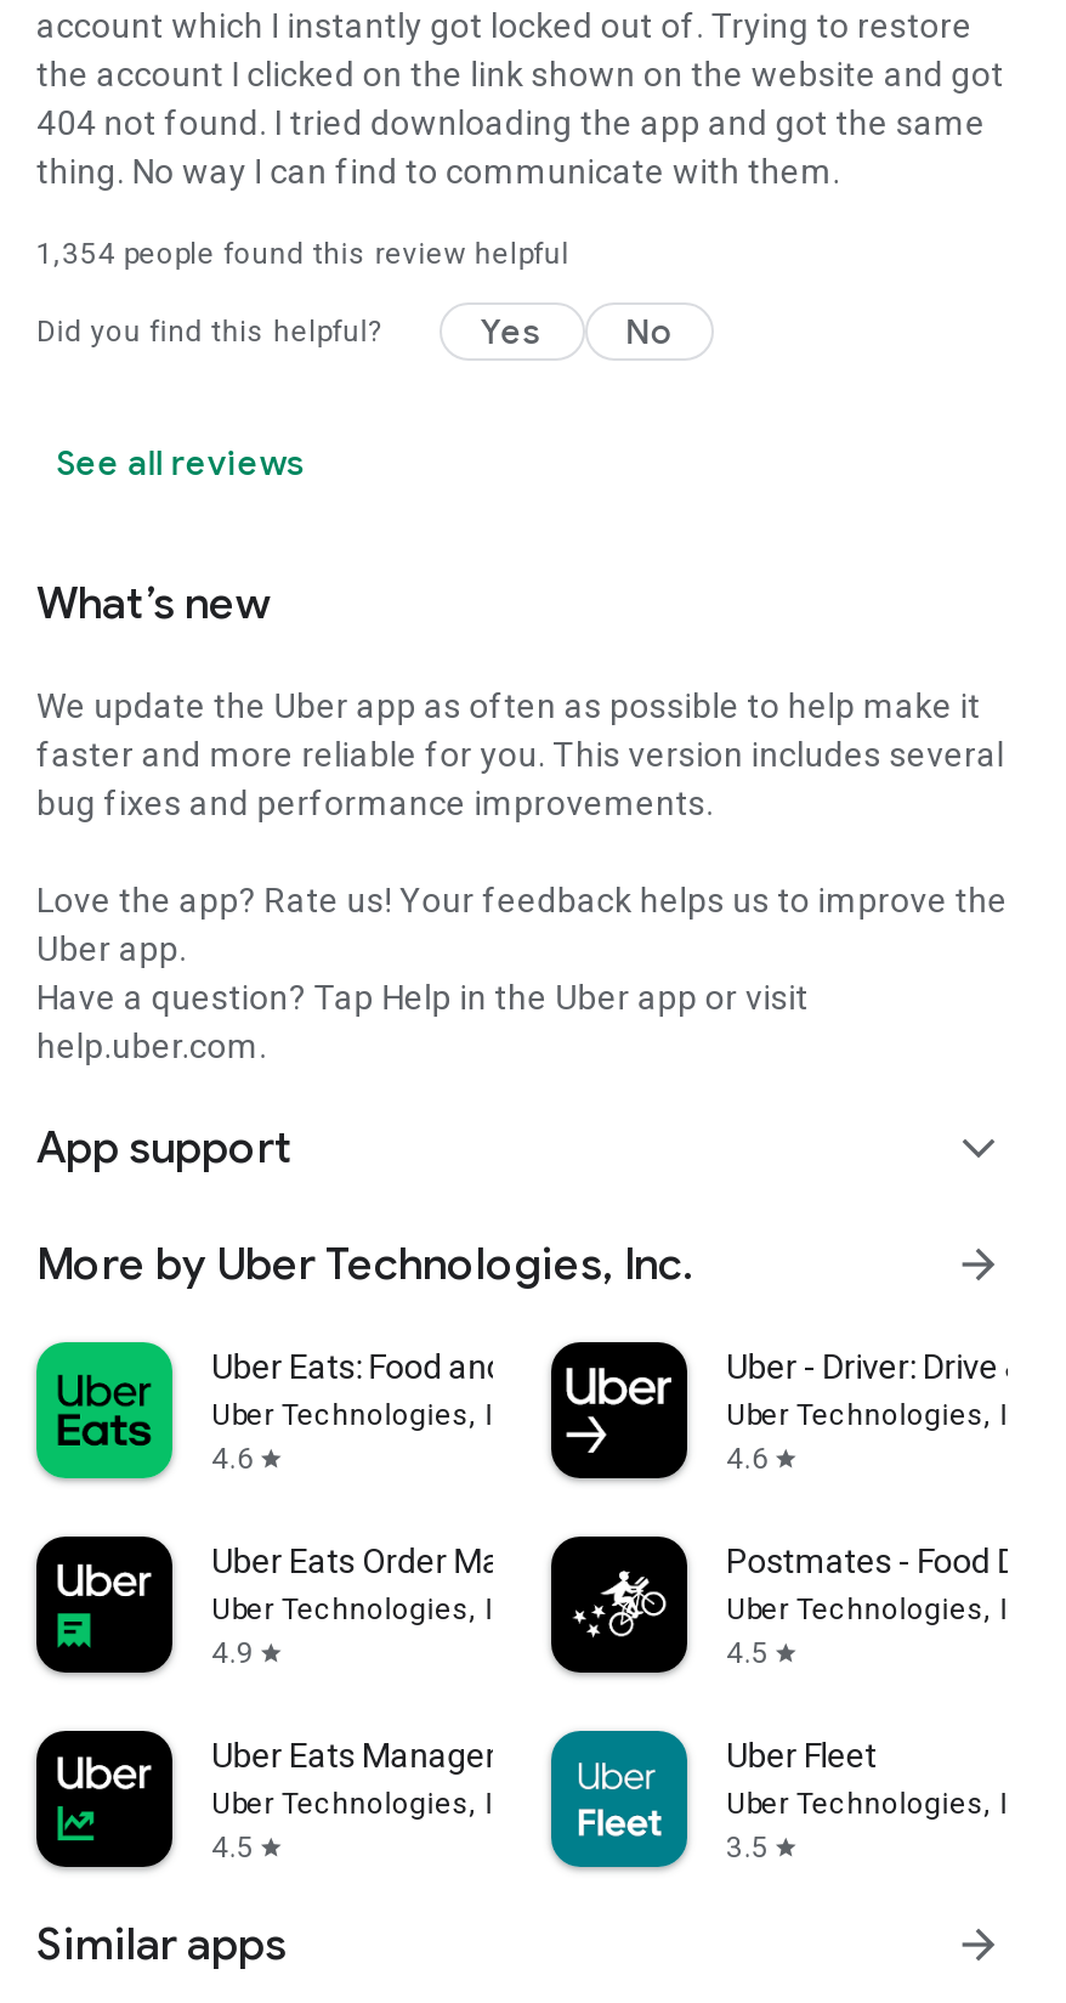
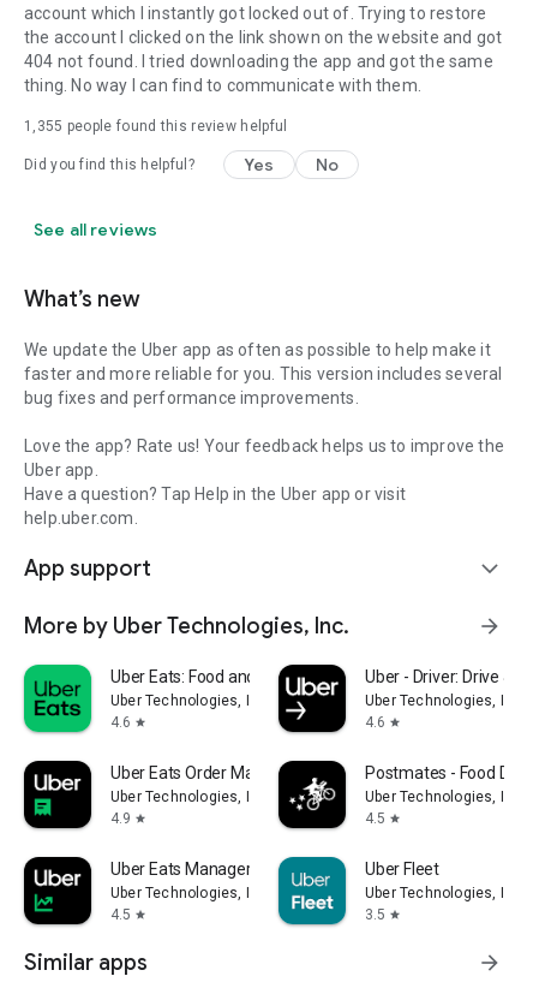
- 1,354 people found this review helpful
+ 1,355 people found this review helpful
